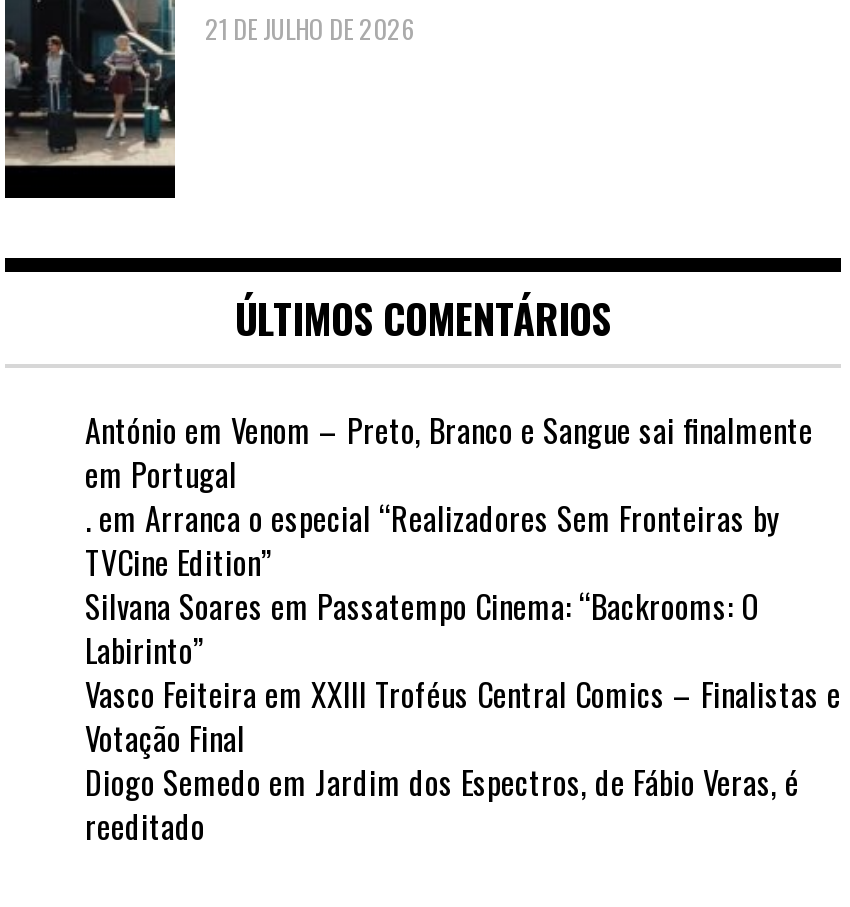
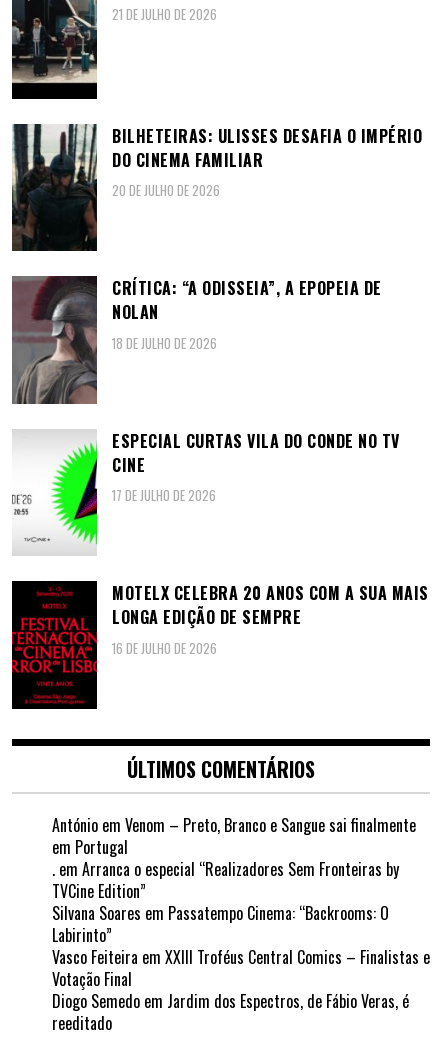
+ [image]
+ MOTELX CELEBRA 20 ANOS COM A SUA MAIS
+ LONGA EDIÇÃO DE SEMPRE
+ 16 DE JULHO DE 2026

+ [image]
+ BILHETEIRAS: ULISSES DESAFIA O IMPÉRIO
+ DO CINEMA FAMILIAR
+ 20 DE JULHO DE 2026

+ [image]
+ CRÍTICA: “A ODISSEIA”, A EPOPEIA DE
+ NOLAN
+ 18 DE JULHO DE 2026

+ [image]
+ ESPECIAL CURTAS VILA DO CONDE NO TV
+ CINE
+ 17 DE JULHO DE 2026
